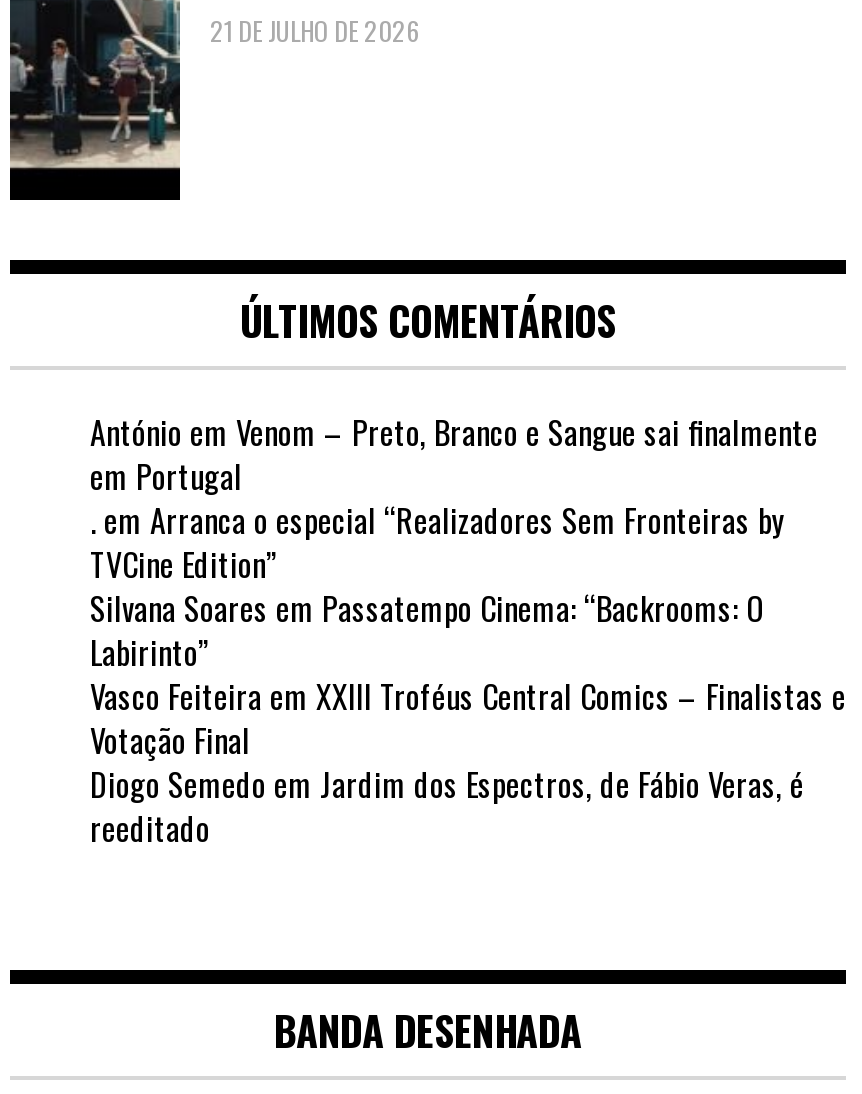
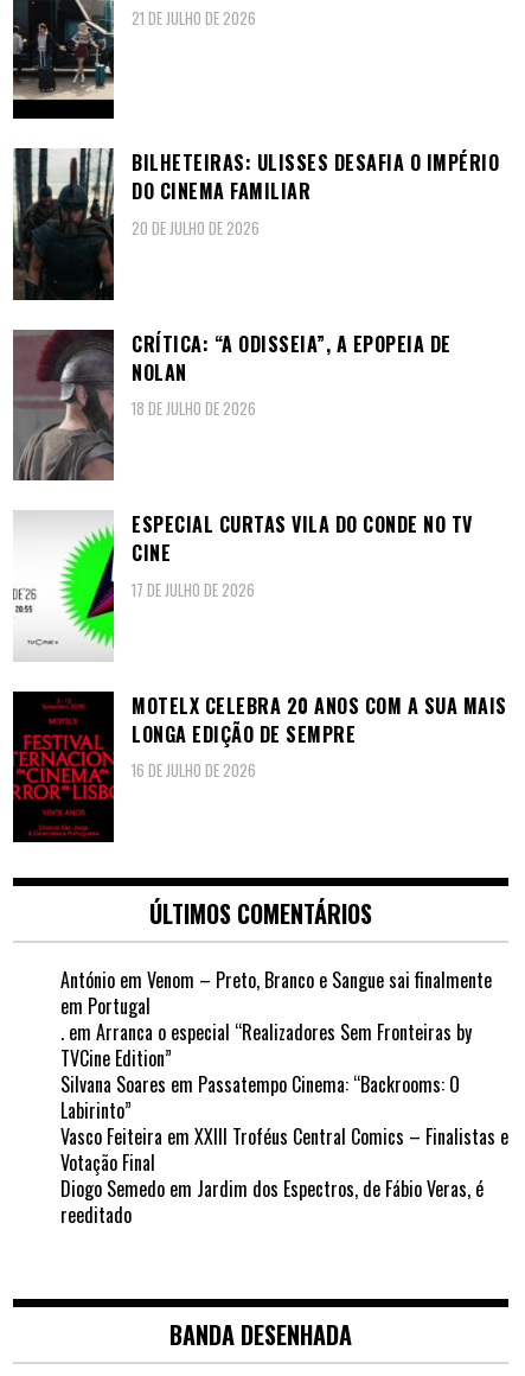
+ [image]
+ MOTELX CELEBRA 20 ANOS COM A SUA MAIS
+ LONGA EDIÇÃO DE SEMPRE
+ 16 DE JULHO DE 2026

+ [image]
+ BILHETEIRAS: ULISSES DESAFIA O IMPÉRIO
+ DO CINEMA FAMILIAR
+ 20 DE JULHO DE 2026

+ [image]
+ CRÍTICA: “A ODISSEIA”, A EPOPEIA DE
+ NOLAN
+ 18 DE JULHO DE 2026

+ [image]
+ ESPECIAL CURTAS VILA DO CONDE NO TV
+ CINE
+ 17 DE JULHO DE 2026
